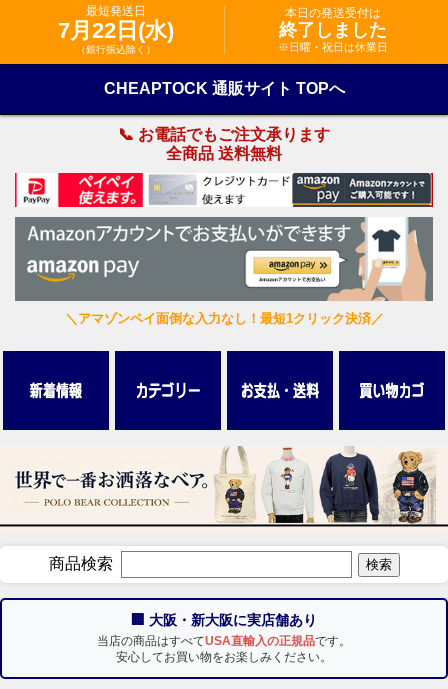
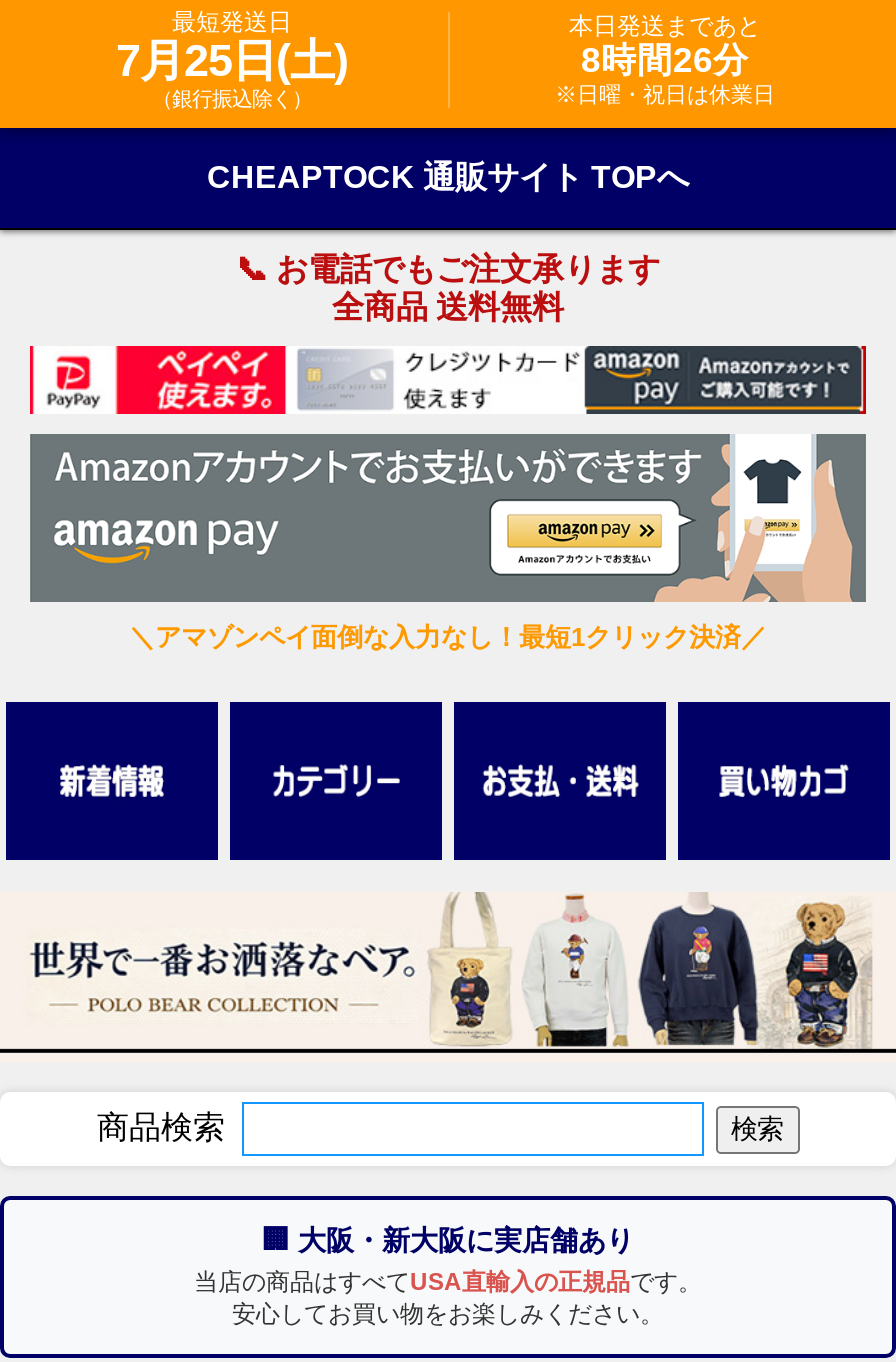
- 本日の発送受付は
- 終了しました
+ 本日発送まであと
+ 8時間26分

- 7月22日(水)
+ 7月25日(土)
